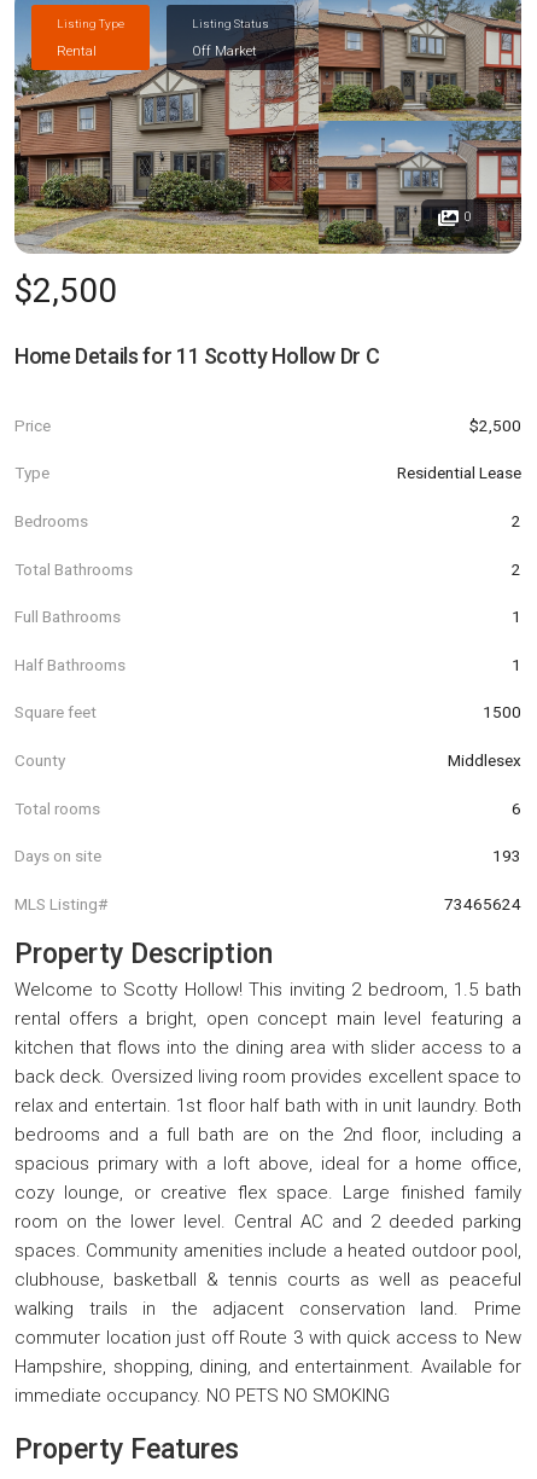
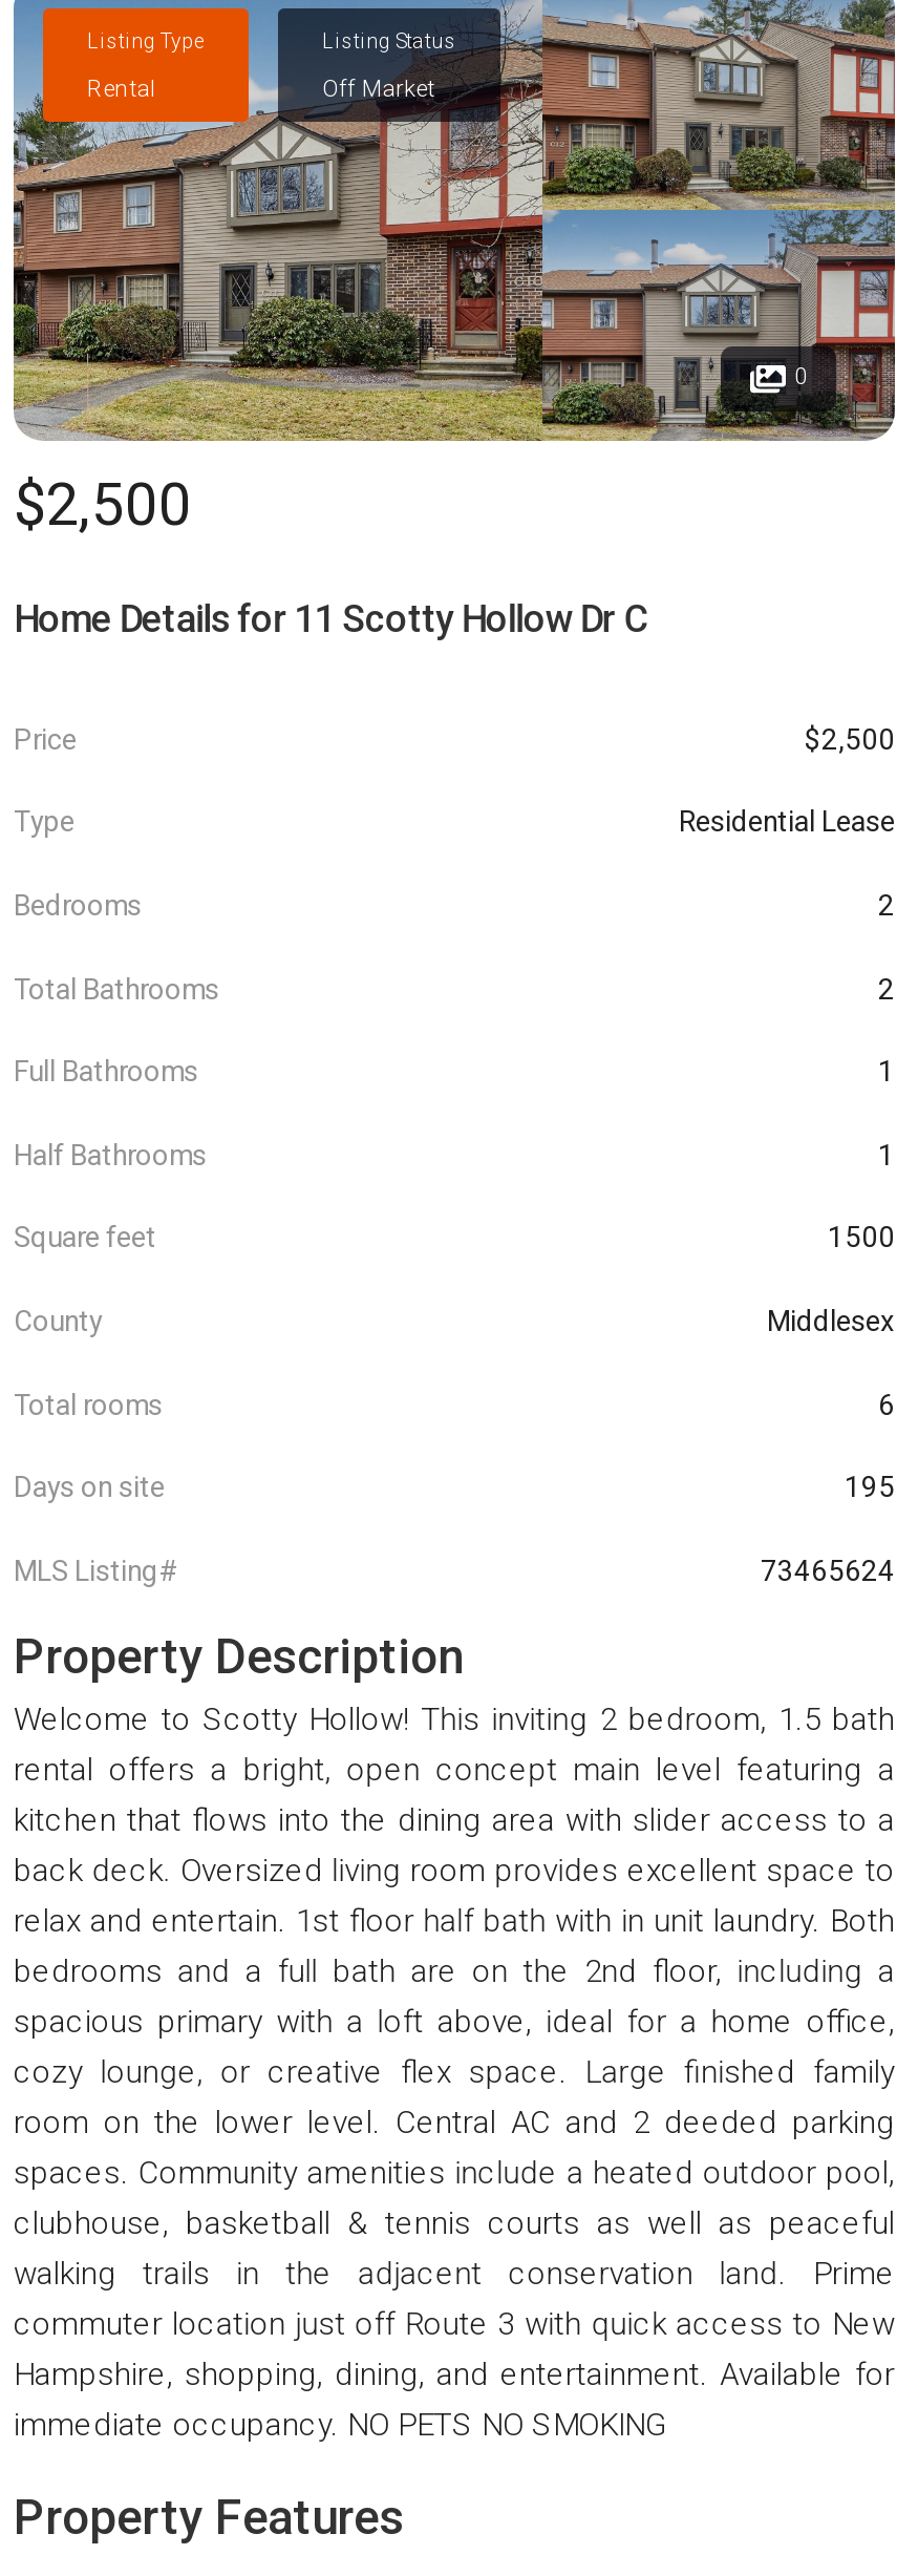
- 193
+ 195
